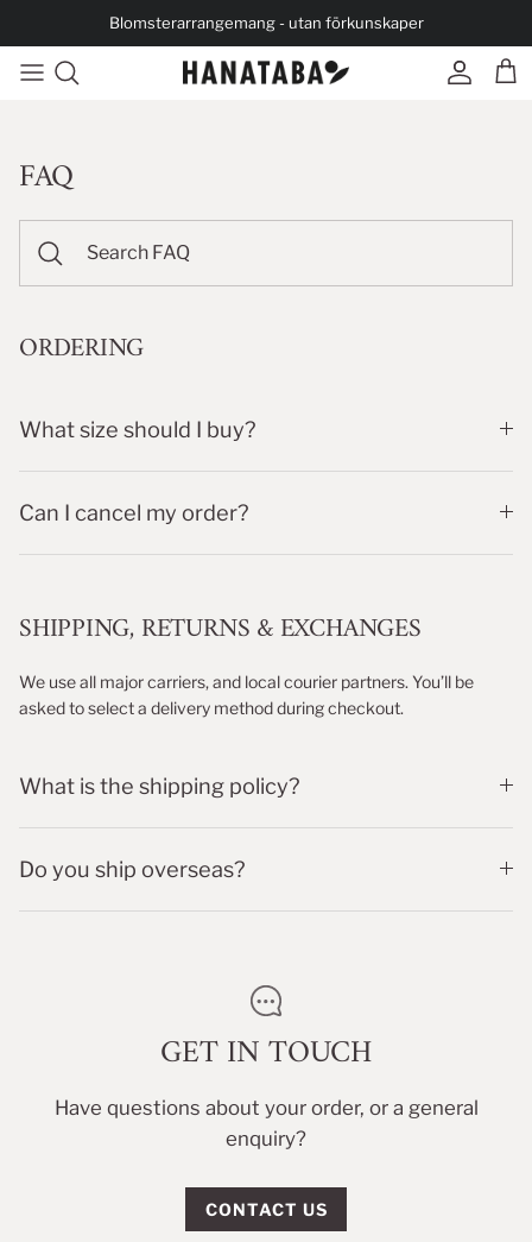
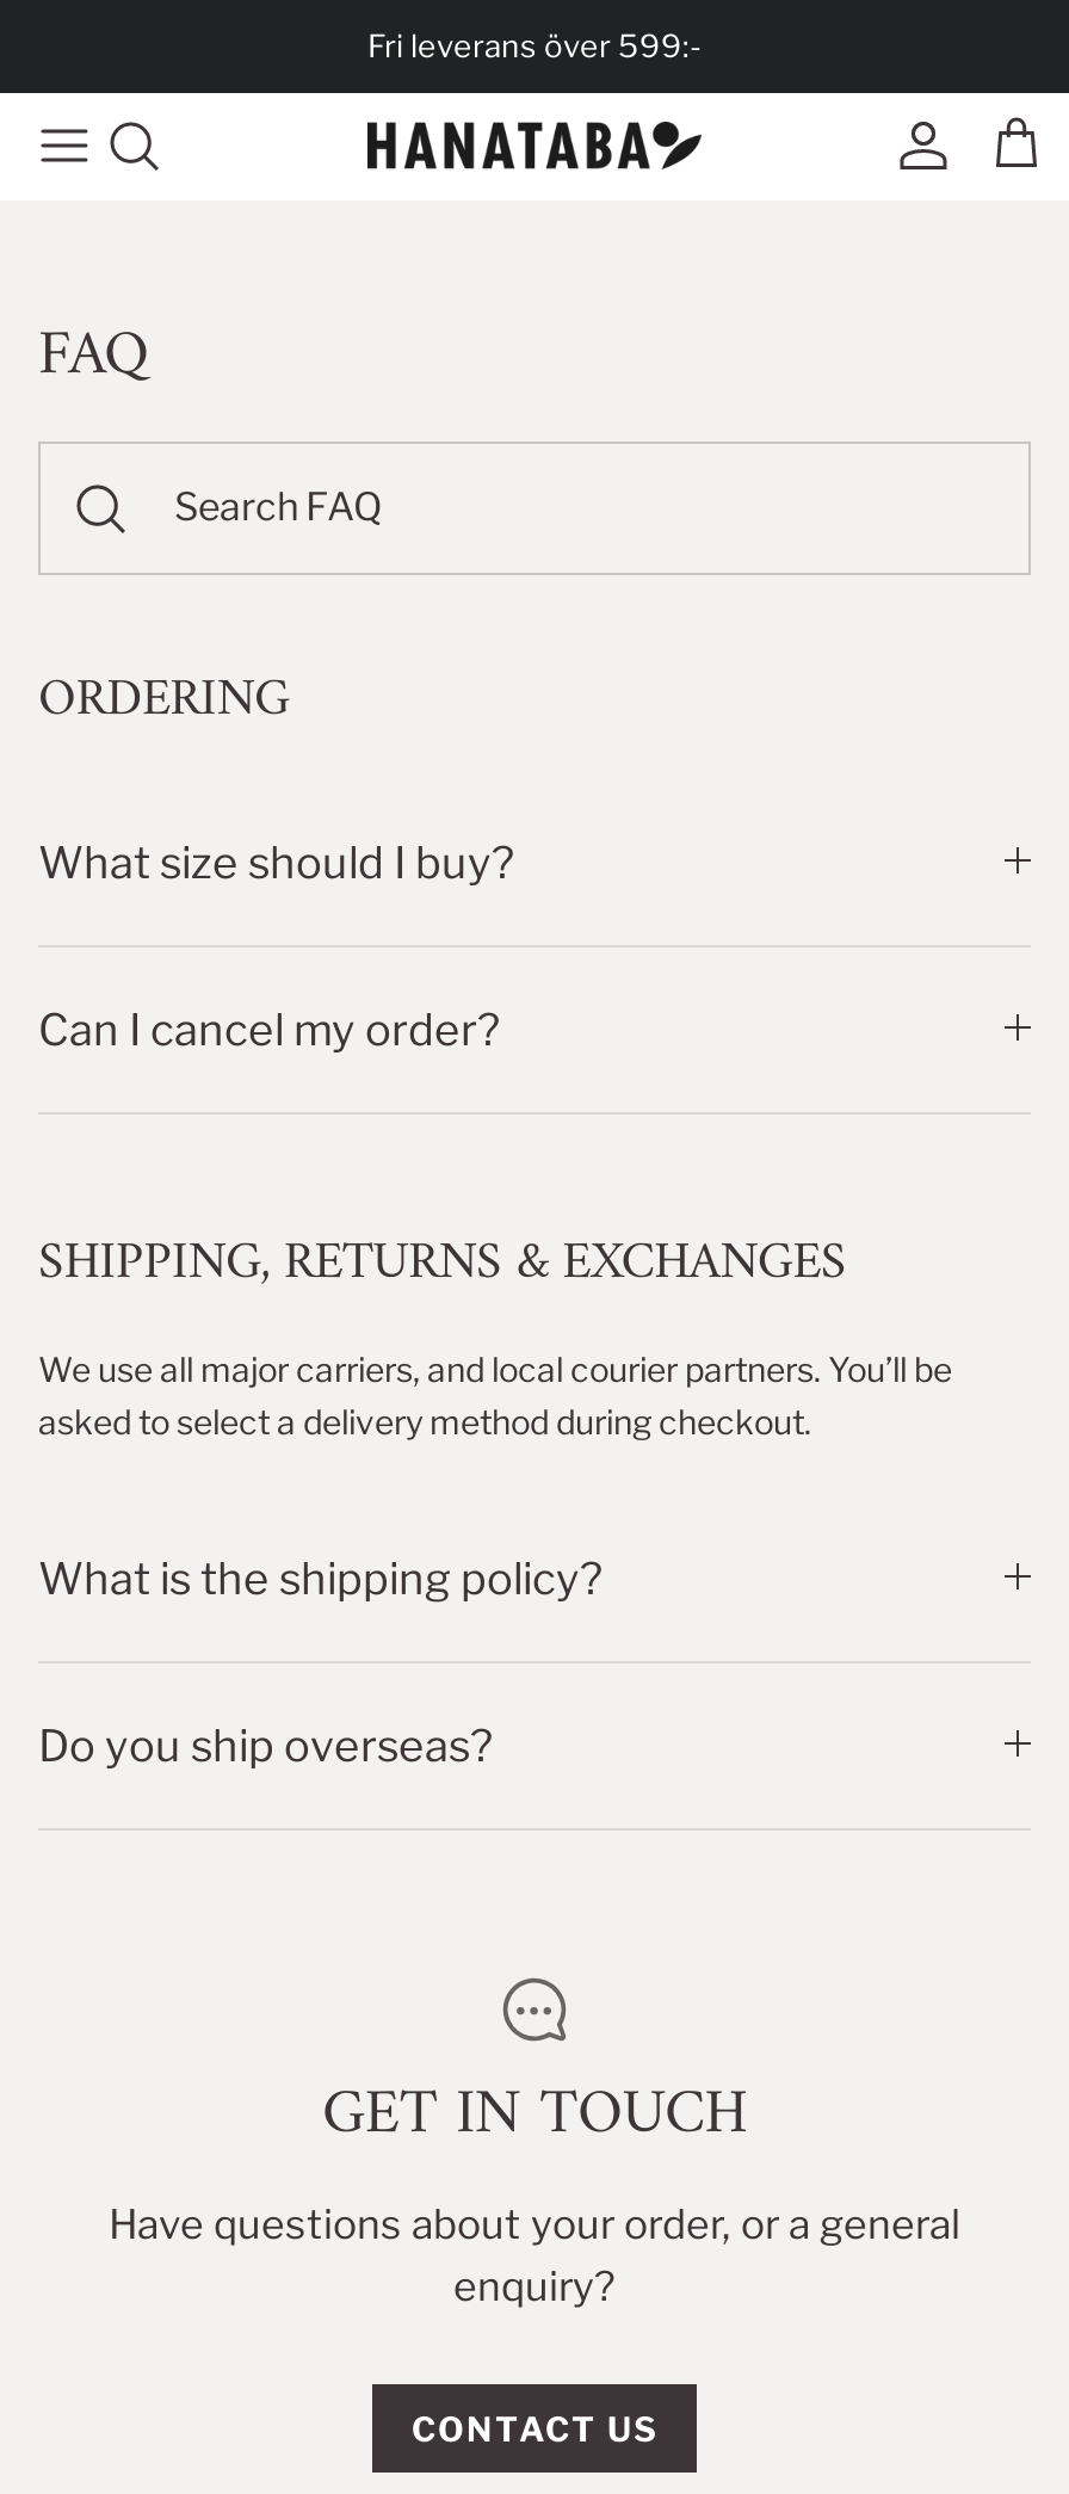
- Blomsterarrangemang - utan förkunskaper
+ Fri leverans över 599:-
